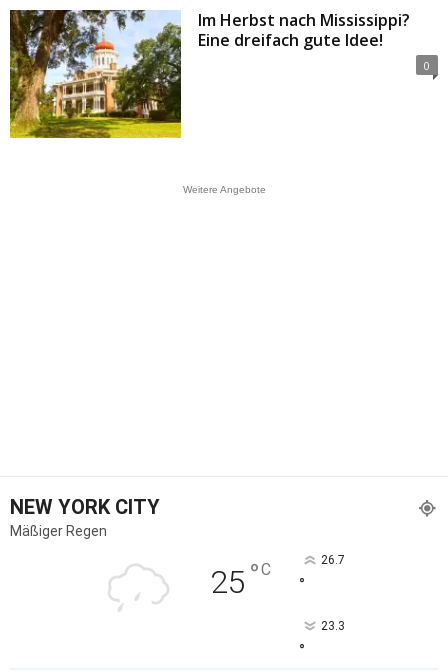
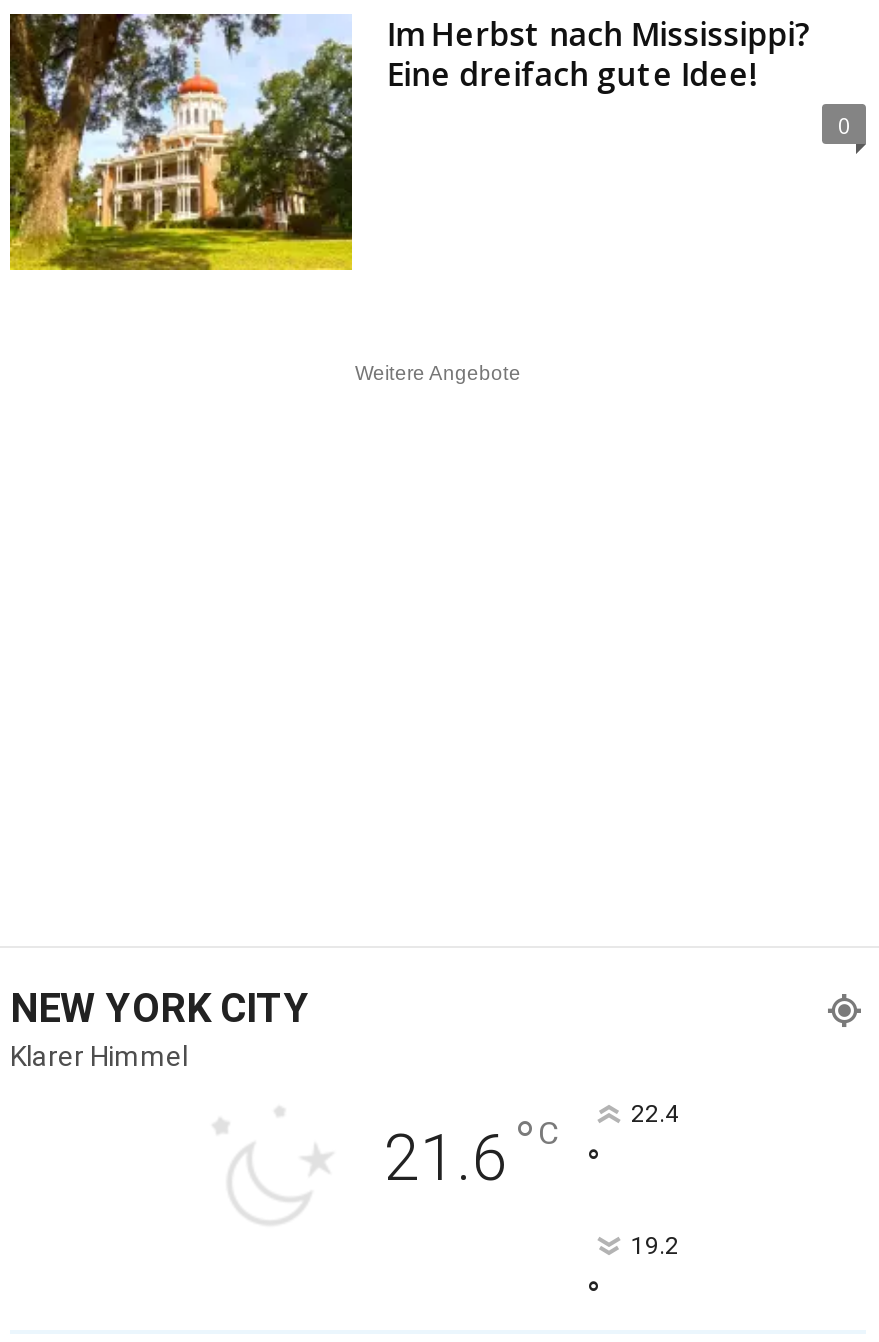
- Mäßiger Regen
- 25 °C
- 26.7
+ Klarer Himmel
+ 21.6 °C
+ 22.4

- 23.3
+ 19.2
